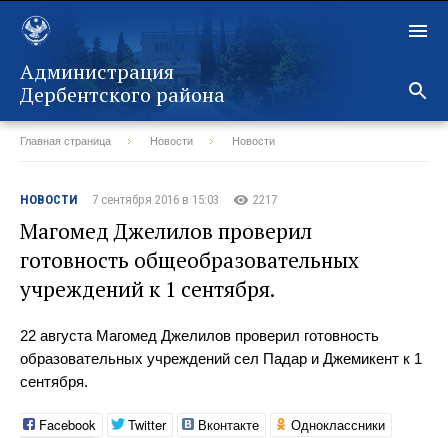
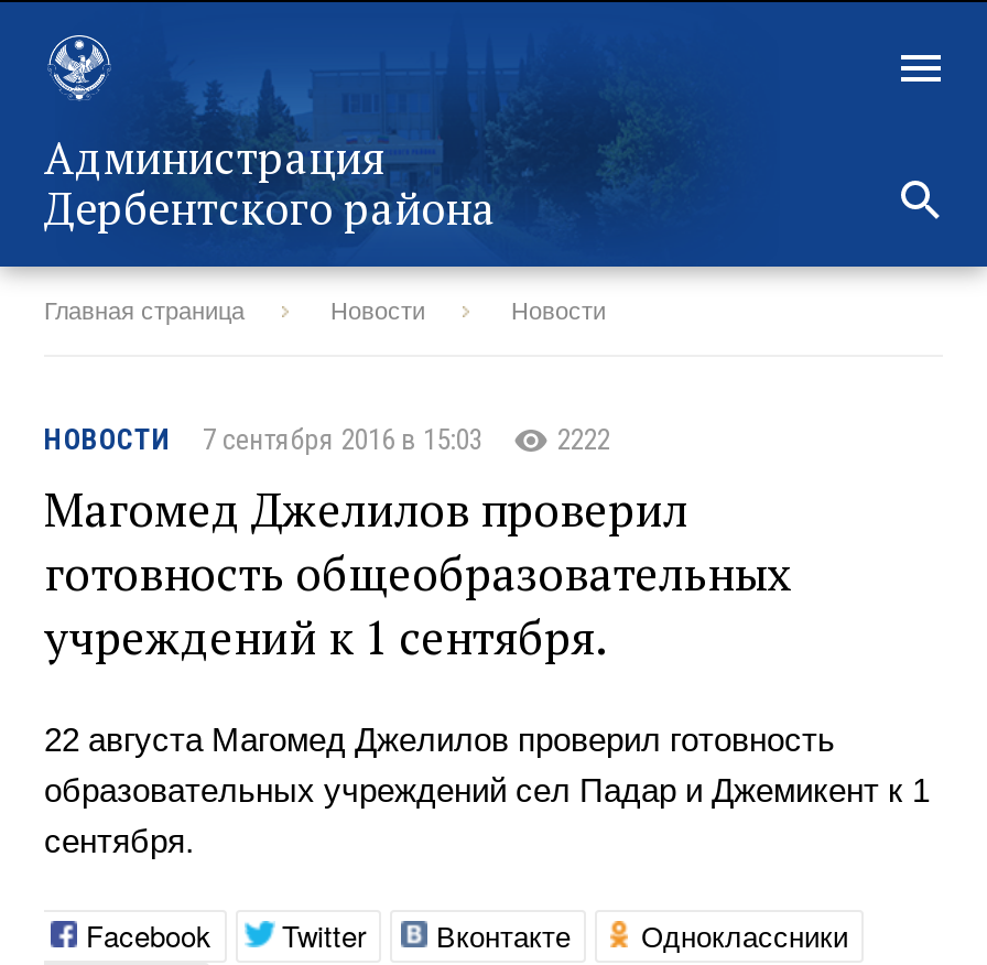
- 2217
+ 2222
